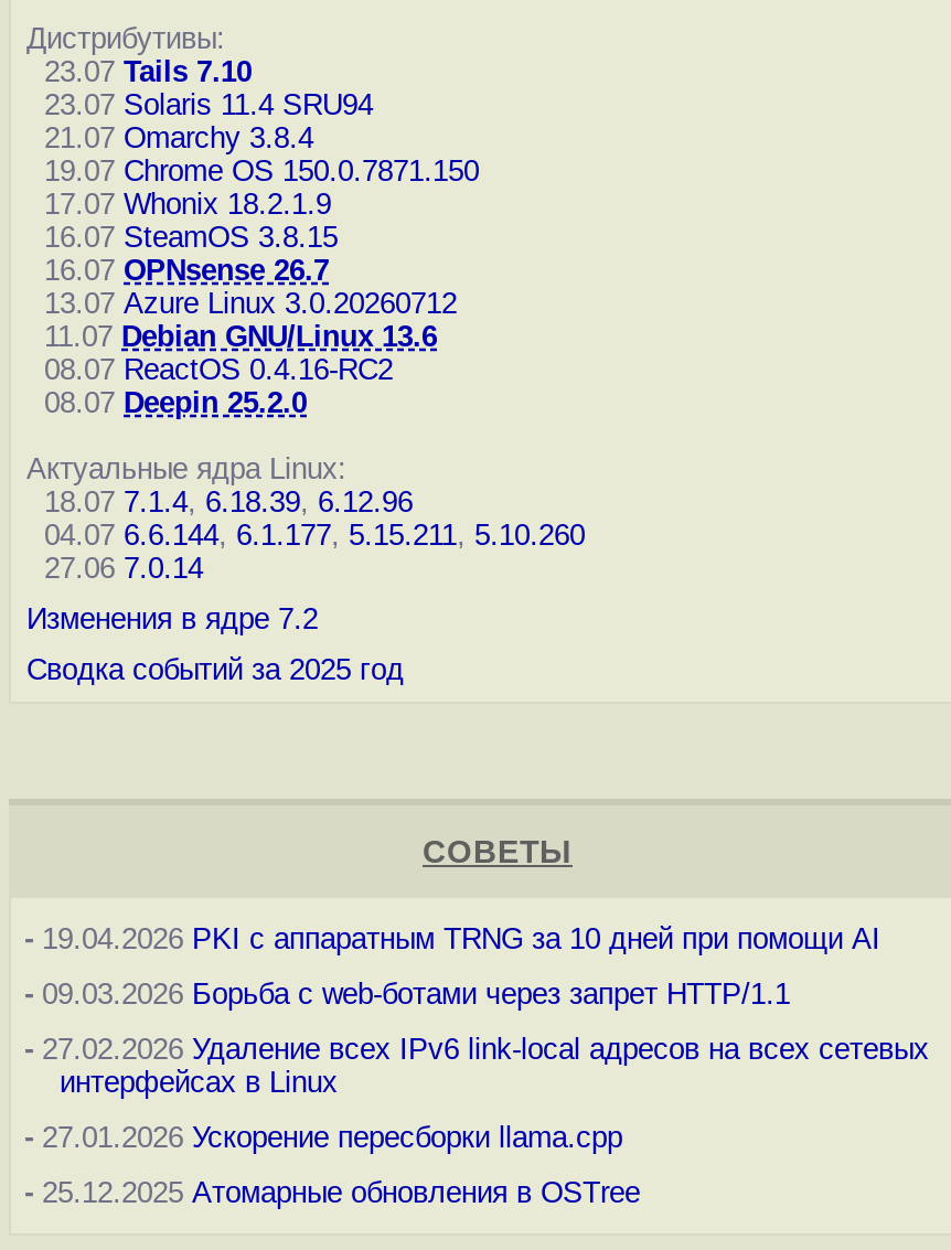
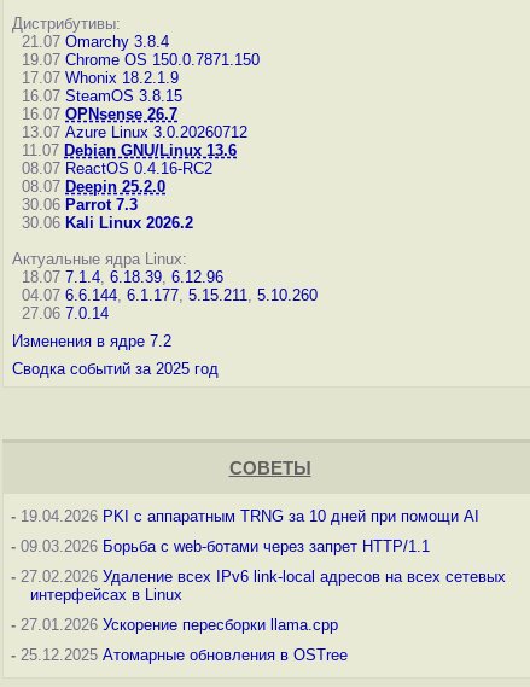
- 23.07 Tails 7.10
- 23.07 Solaris 11.4 SRU94

moved up: 21.07 Omarchy 3.8.4 | 19.07 Chrome OS 150.0.7871.150 | 17.07 Whonix 18.2.1.9 | ... | 08.07 ReactOS 0.4.16-RC2 | 08.07 Deepin 25.2.0

+ 30.06 Parrot 7.3
+ 30.06 Kali Linux 2026.2
